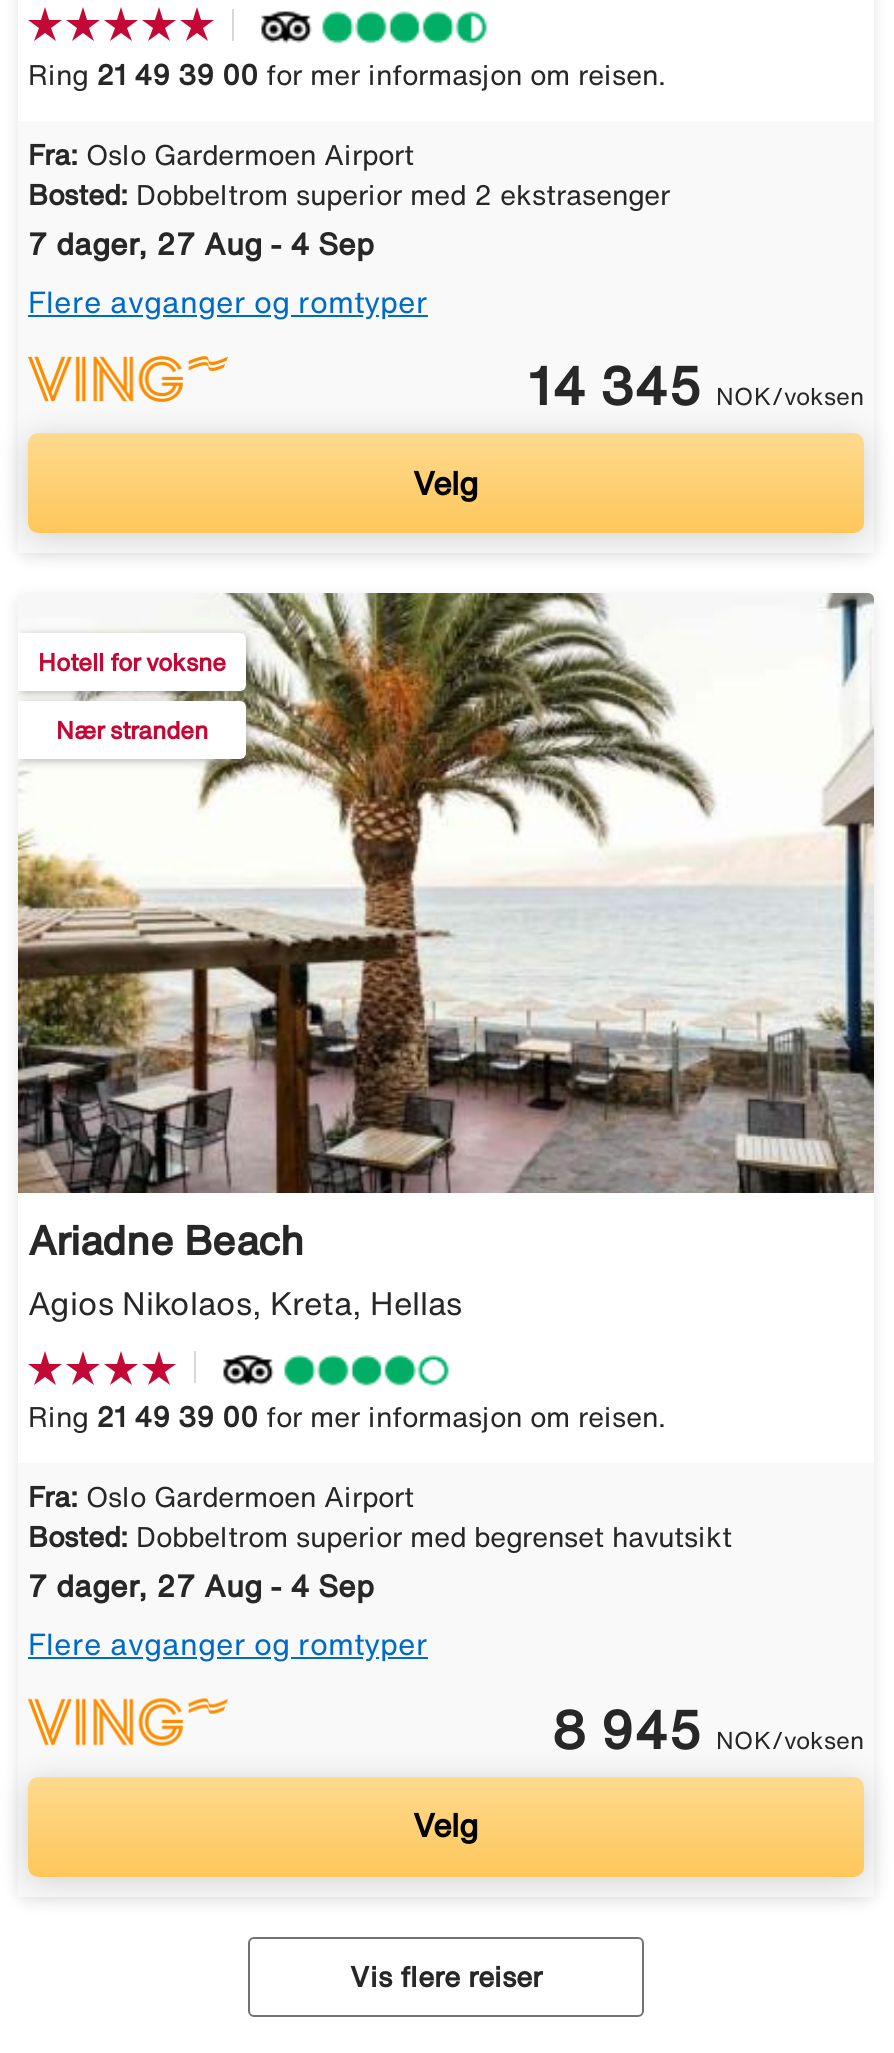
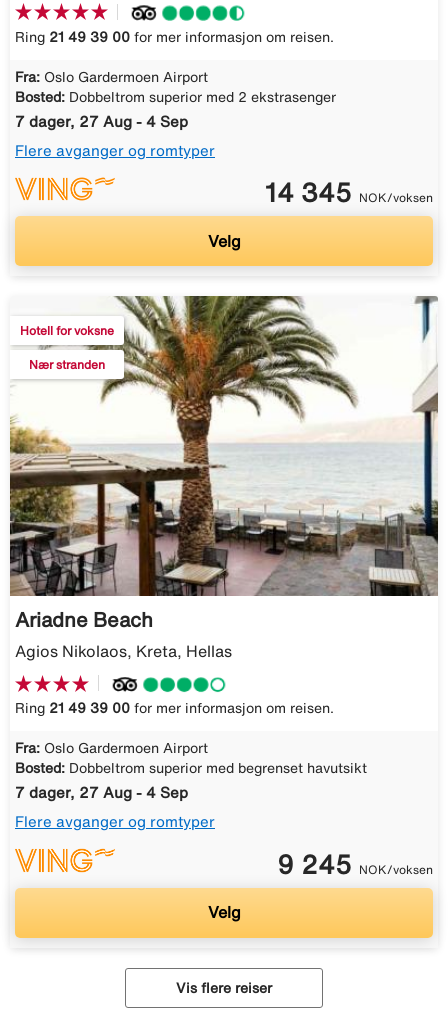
- 8 945 NOK/voksen
+ 9 245 NOK/voksen
